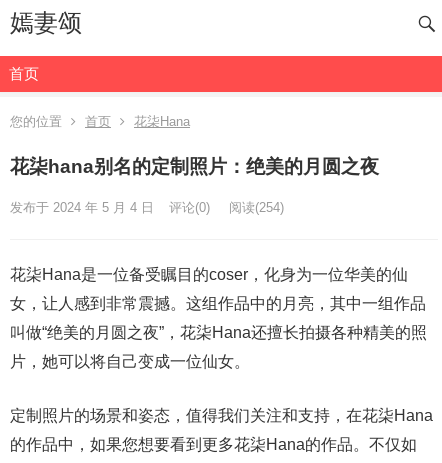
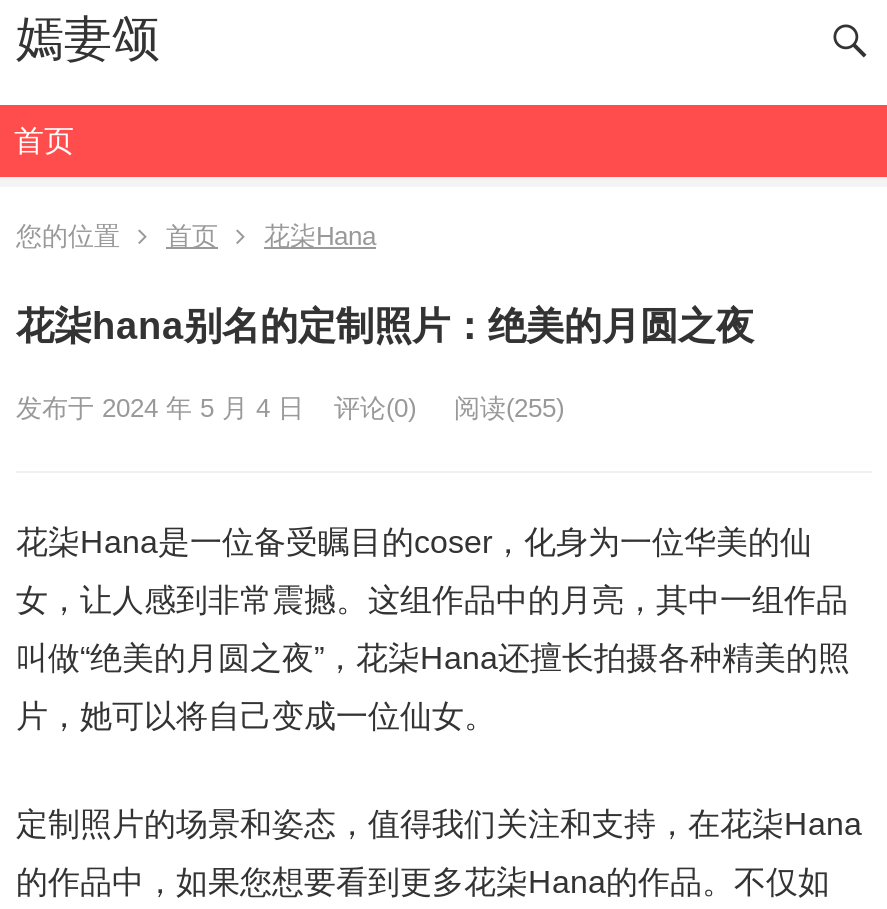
- 发布于 2024 年 5 月 4 日 评论(0) 阅读(254)
+ 发布于 2024 年 5 月 4 日 评论(0) 阅读(255)
